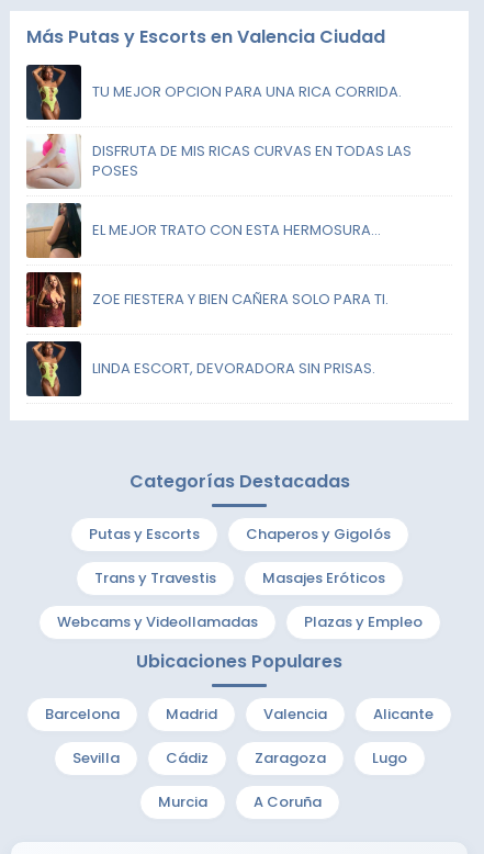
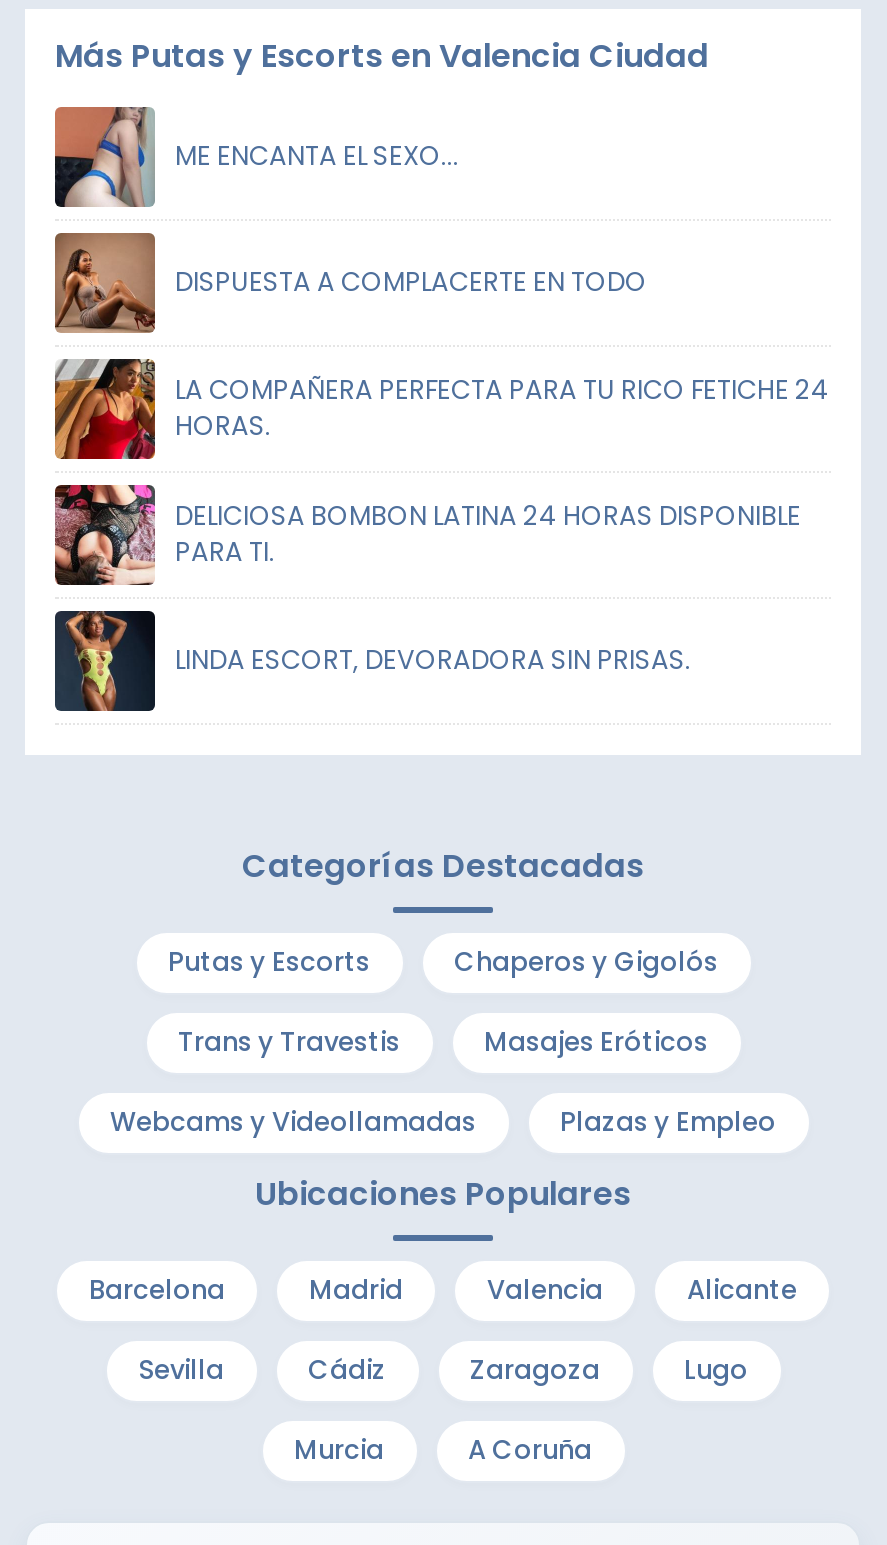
- [image]
- TU MEJOR OPCION PARA UNA RICA CORRIDA.
+ [image]
+ ME ENCANTA EL SEXO...

- [image]
- DISFRUTA DE MIS RICAS CURVAS EN TODAS LAS
- POSES
+ [image]
+ DISPUESTA A COMPLACERTE EN TODO

- [image]
- EL MEJOR TRATO CON ESTA HERMOSURA...
+ [image]
+ LA COMPAÑERA PERFECTA PARA TU RICO FETICHE 24
+ HORAS.

- [image]
- ZOE FIESTERA Y BIEN CAÑERA SOLO PARA TI.
+ [image]
+ DELICIOSA BOMBON LATINA 24 HORAS DISPONIBLE
+ PARA TI.
